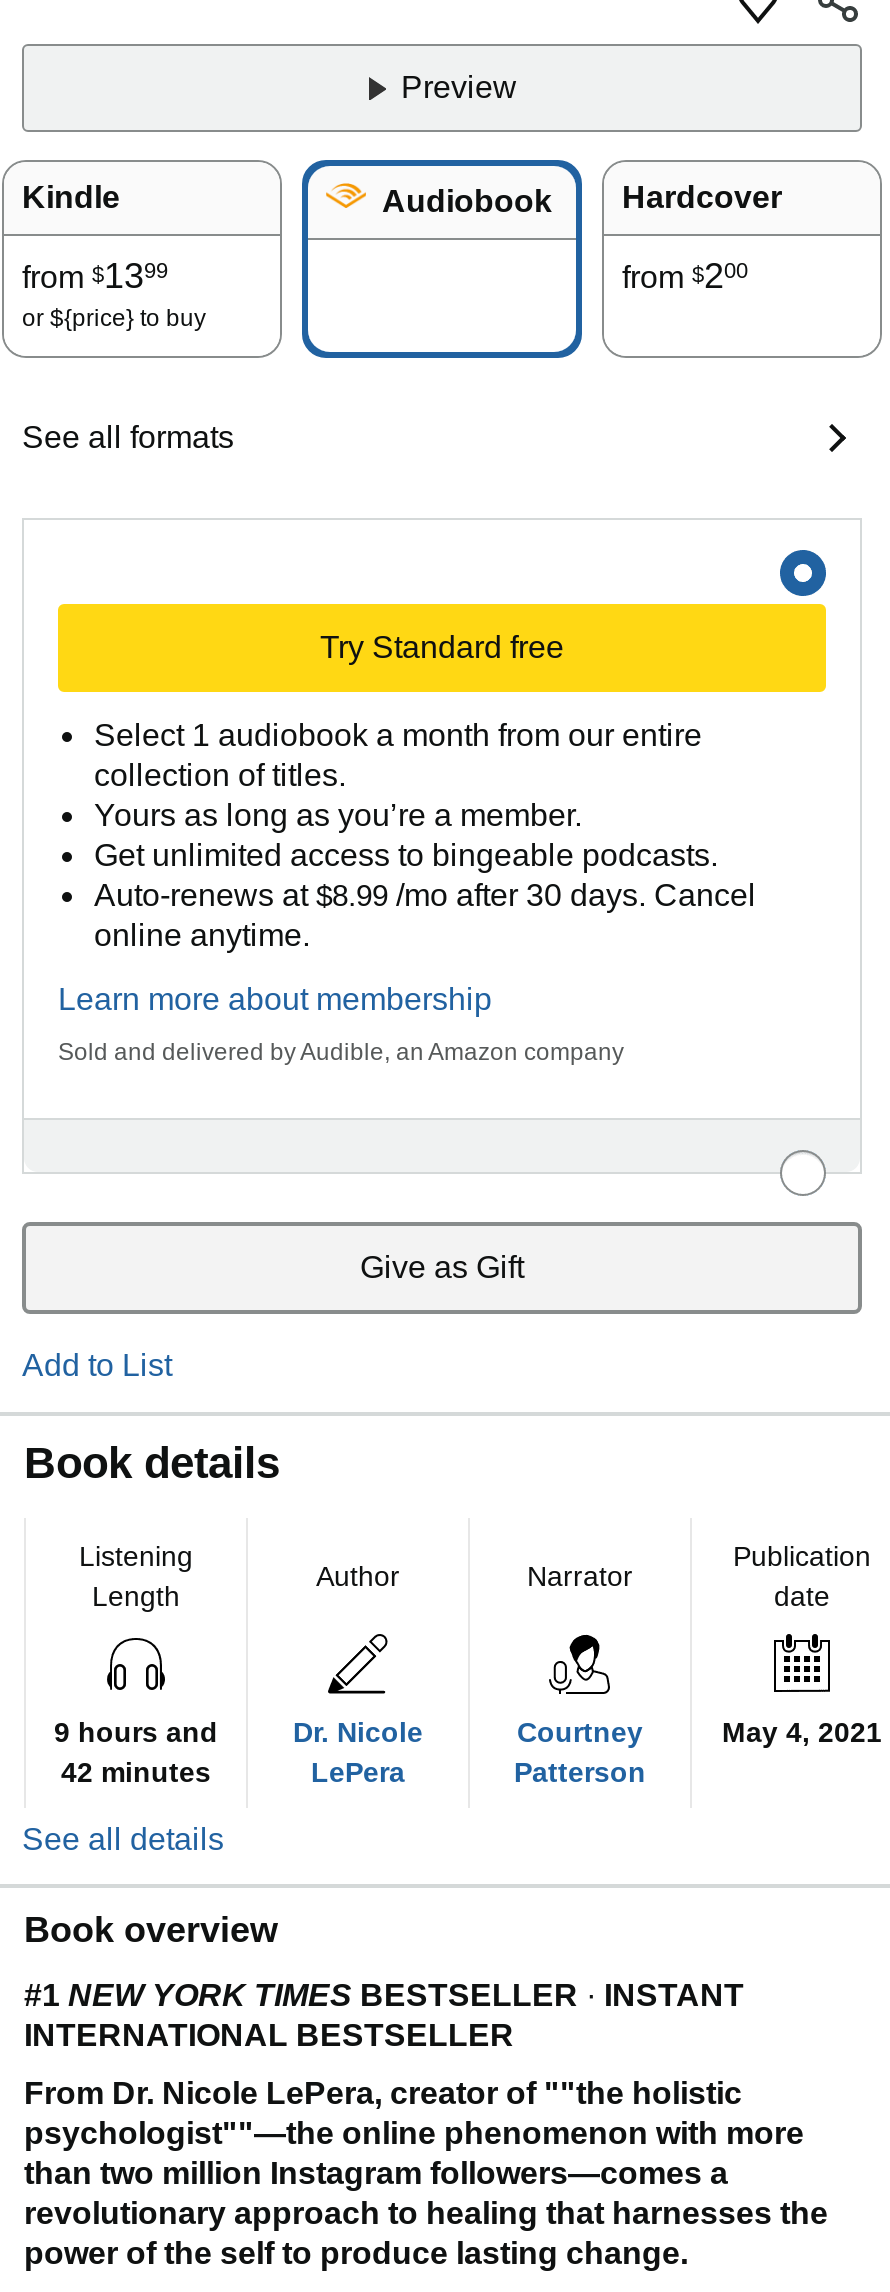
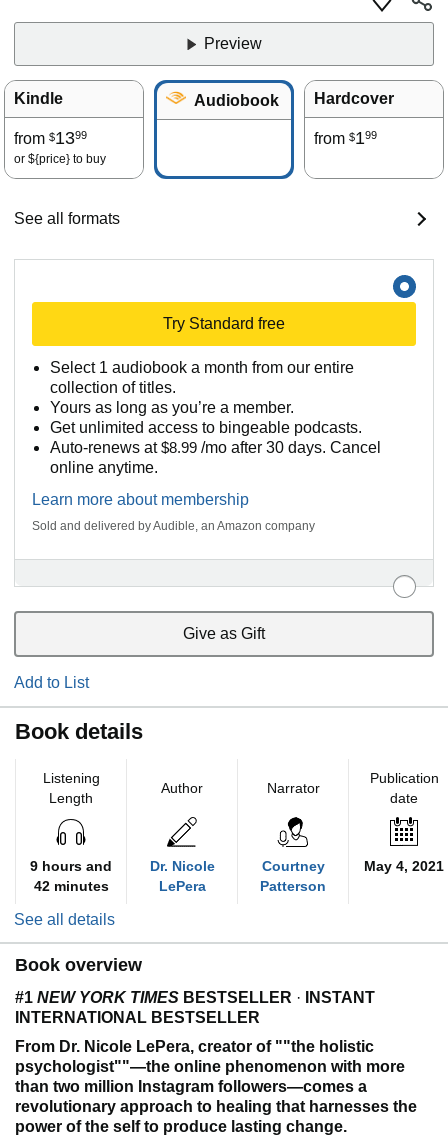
- from $200
+ from $199
